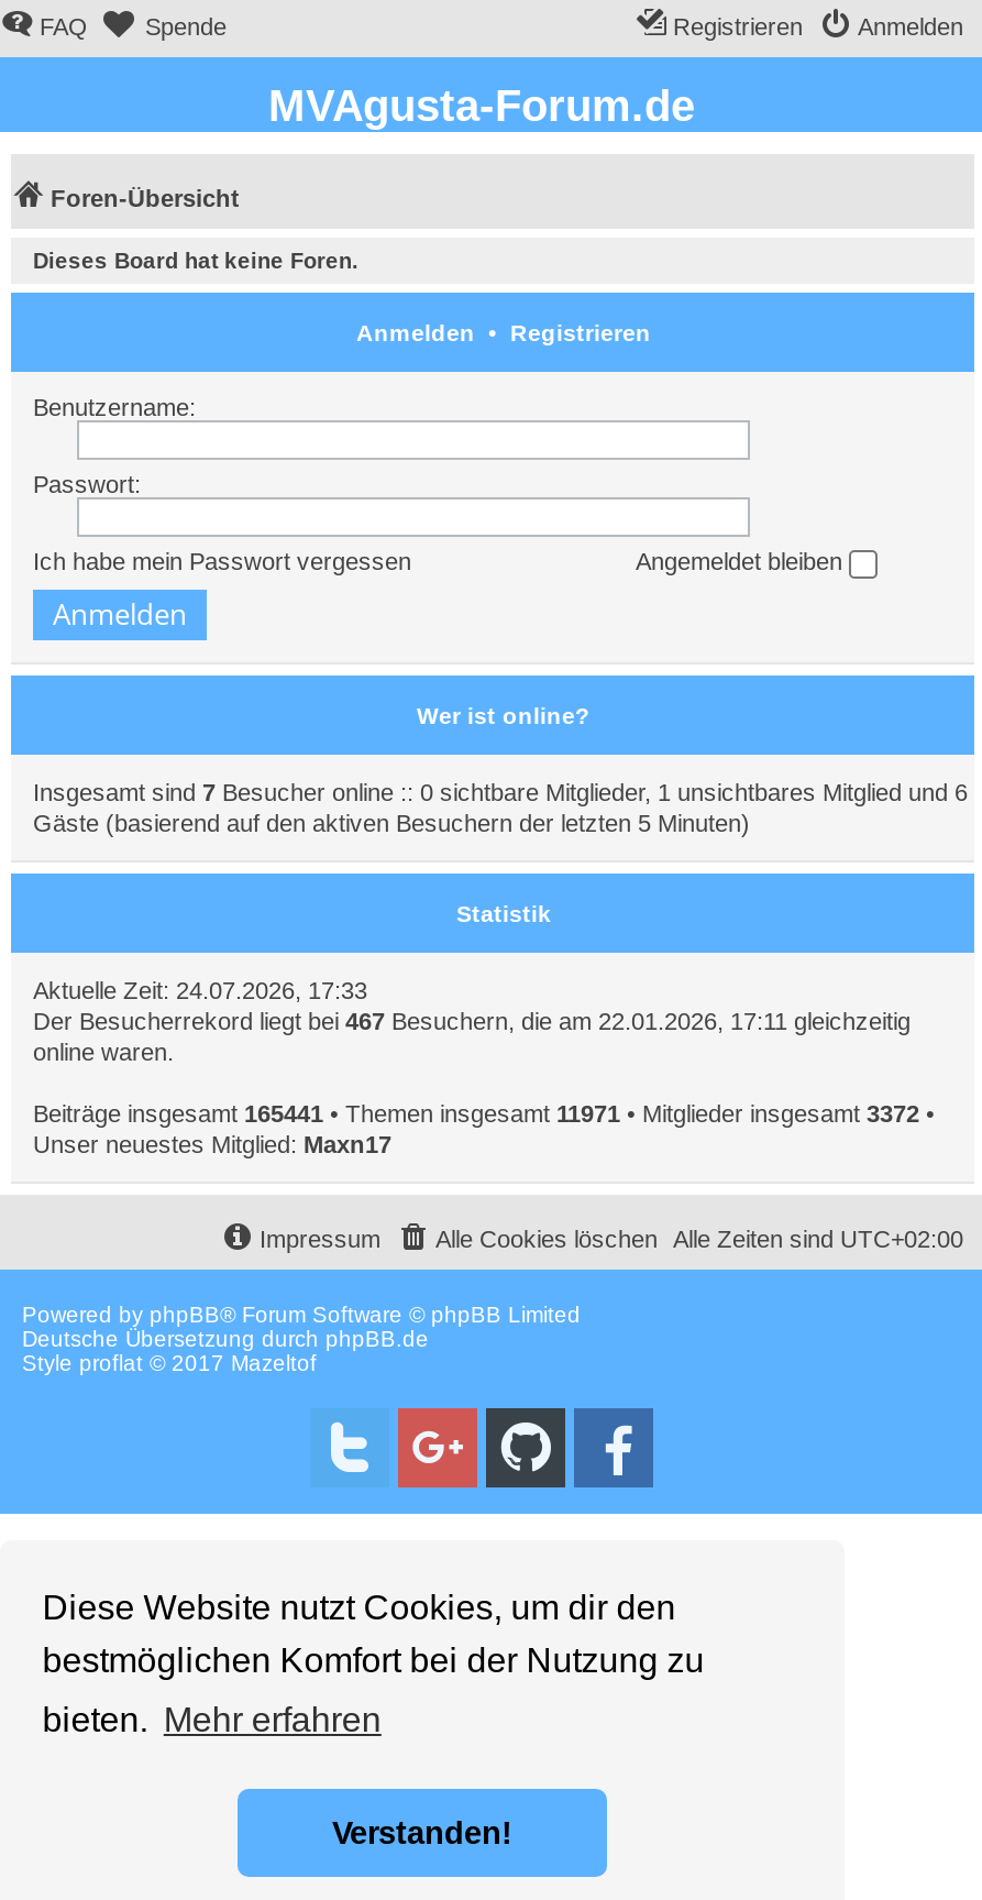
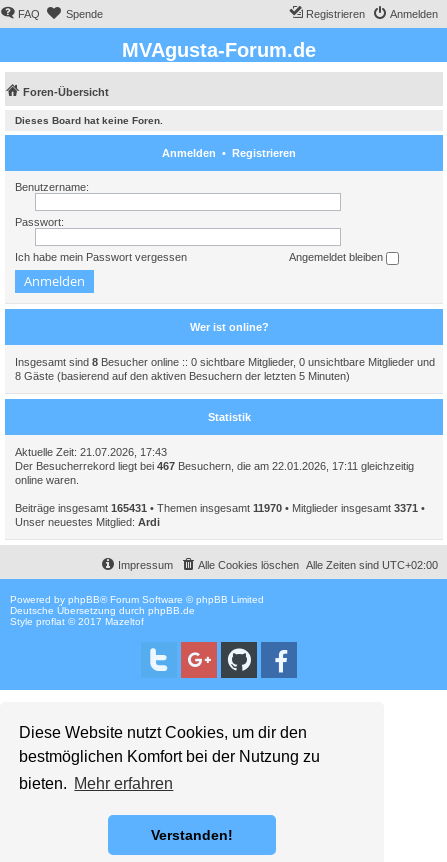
- Insgesamt sind 7 Besucher online :: 0 sichtbare Mitglieder, 1 unsichtbares Mitglied und 6
- Gäste (basierend auf den aktiven Besuchern der letzten 5 Minuten)
+ Insgesamt sind 8 Besucher online :: 0 sichtbare Mitglieder, 0 unsichtbare Mitglieder und
+ 8 Gäste (basierend auf den aktiven Besuchern der letzten 5 Minuten)

- Aktuelle Zeit: 24.07.2026, 17:33
+ Aktuelle Zeit: 21.07.2026, 17:43

- Beiträge insgesamt 165441 • Themen insgesamt 11971 • Mitglieder insgesamt 3372 •
+ Beiträge insgesamt 165431 • Themen insgesamt 11970 • Mitglieder insgesamt 3371 •

- Unser neuestes Mitglied: Maxn17
+ Unser neuestes Mitglied: Ardi
